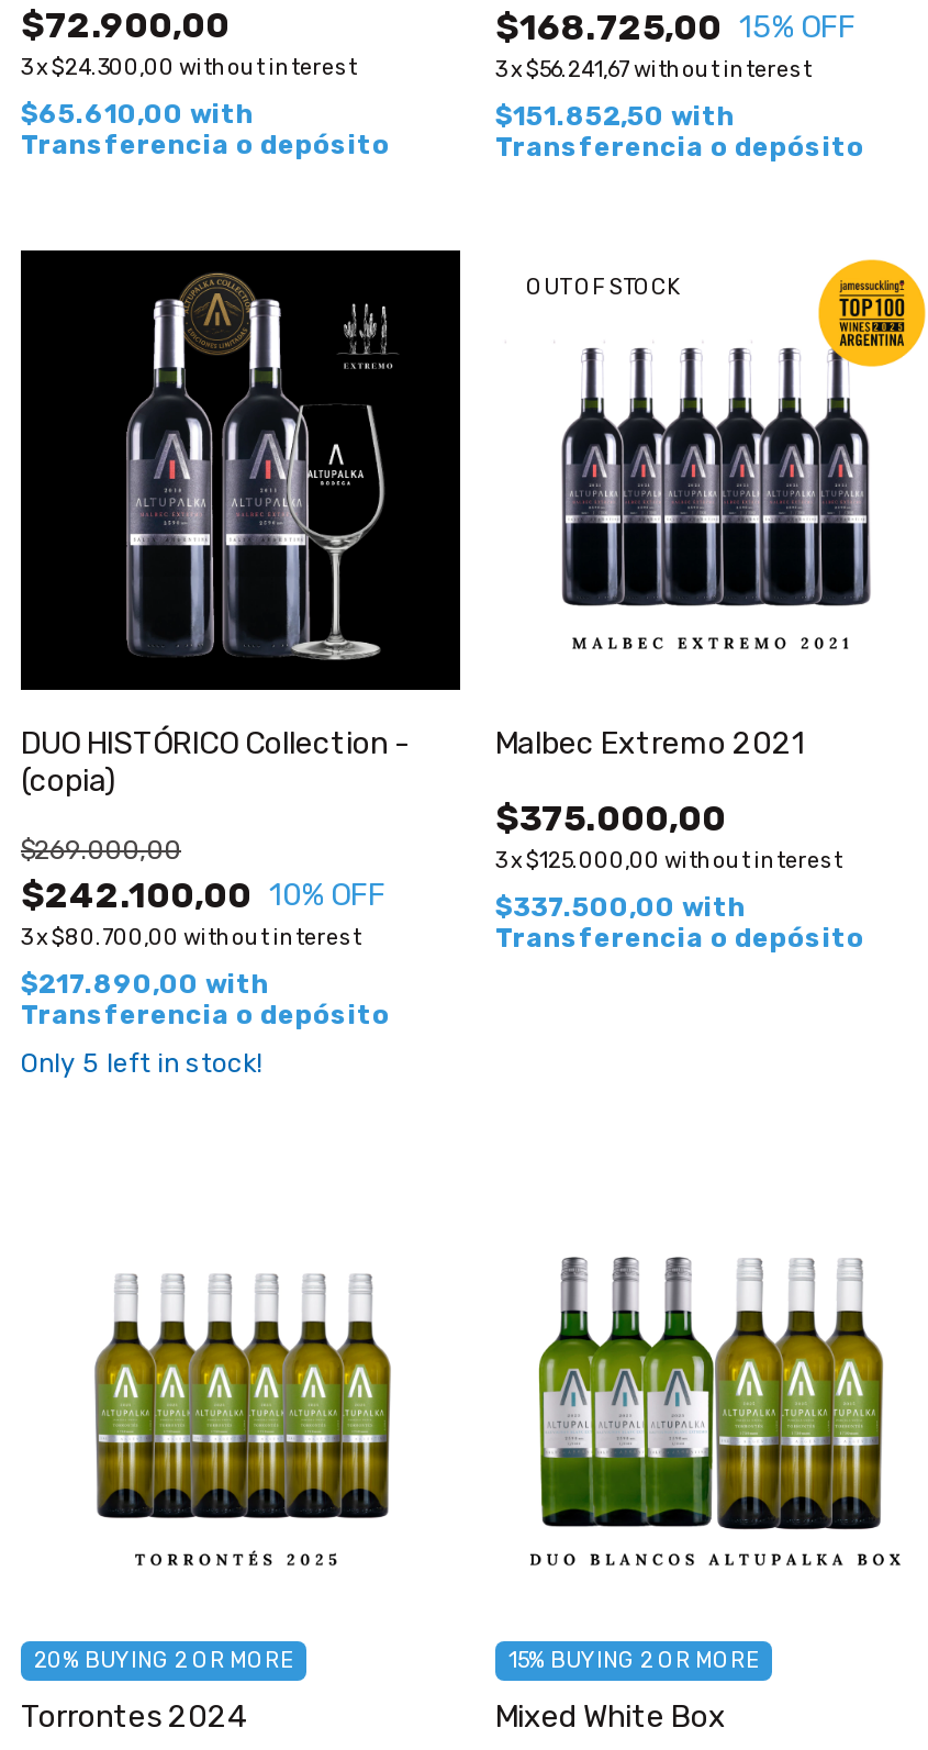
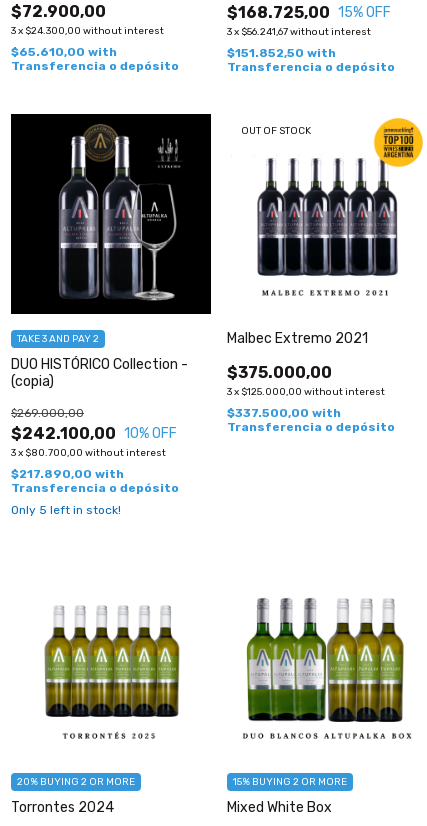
+ TAKE 3 AND PAY 2
